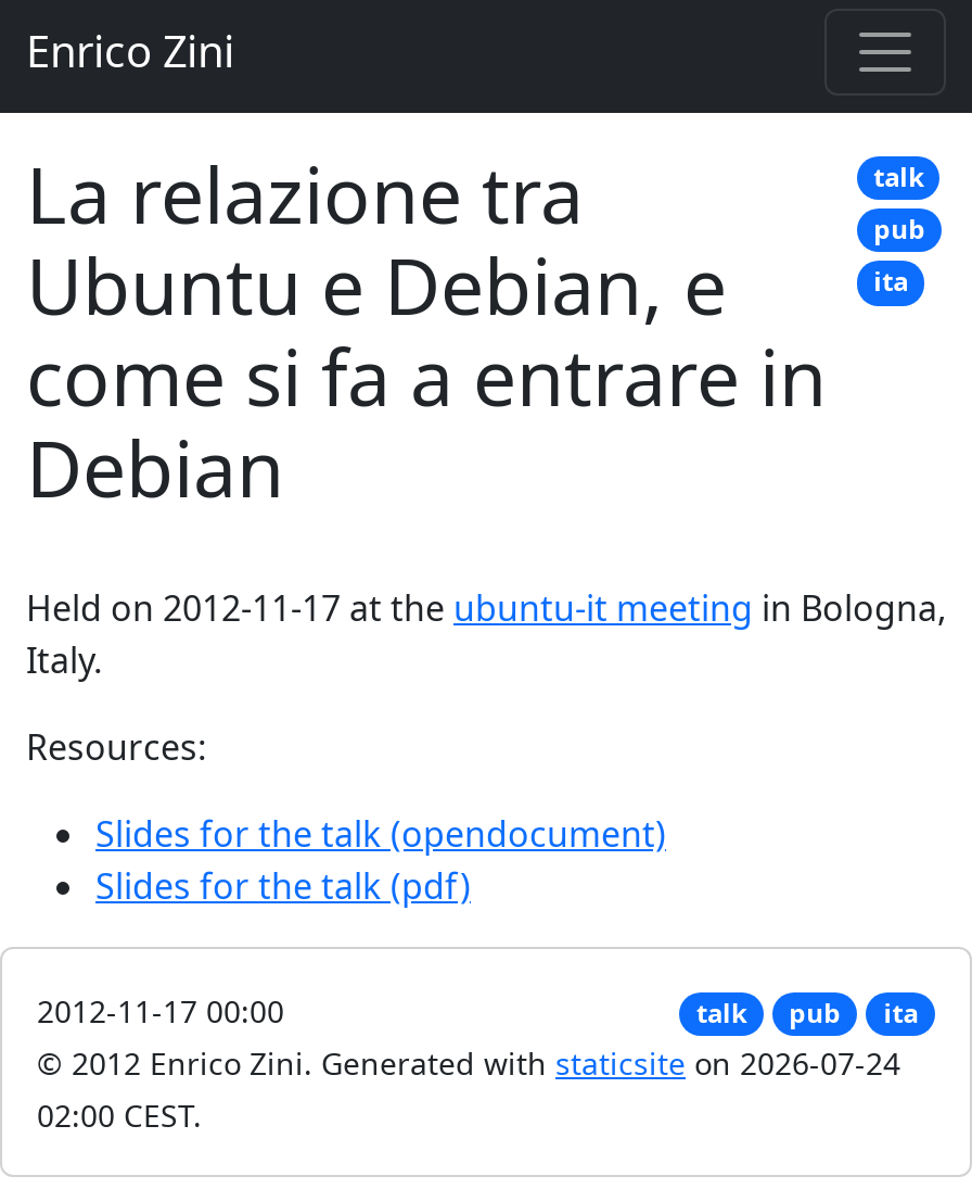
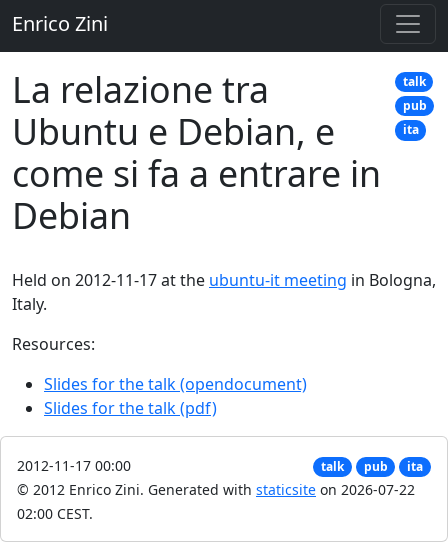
- © 2012 Enrico Zini. Generated with staticsite on 2026-07-24
+ © 2012 Enrico Zini. Generated with staticsite on 2026-07-22
